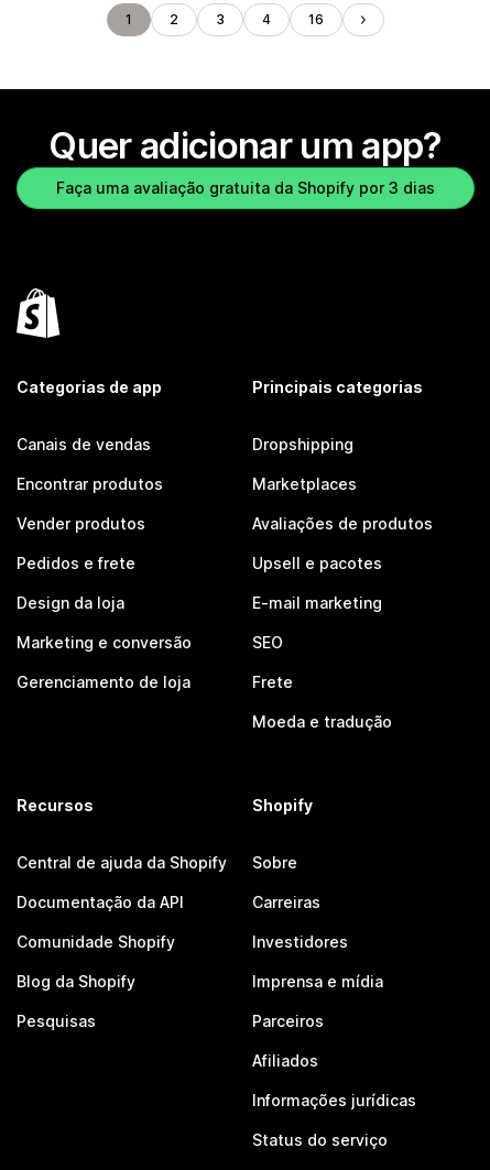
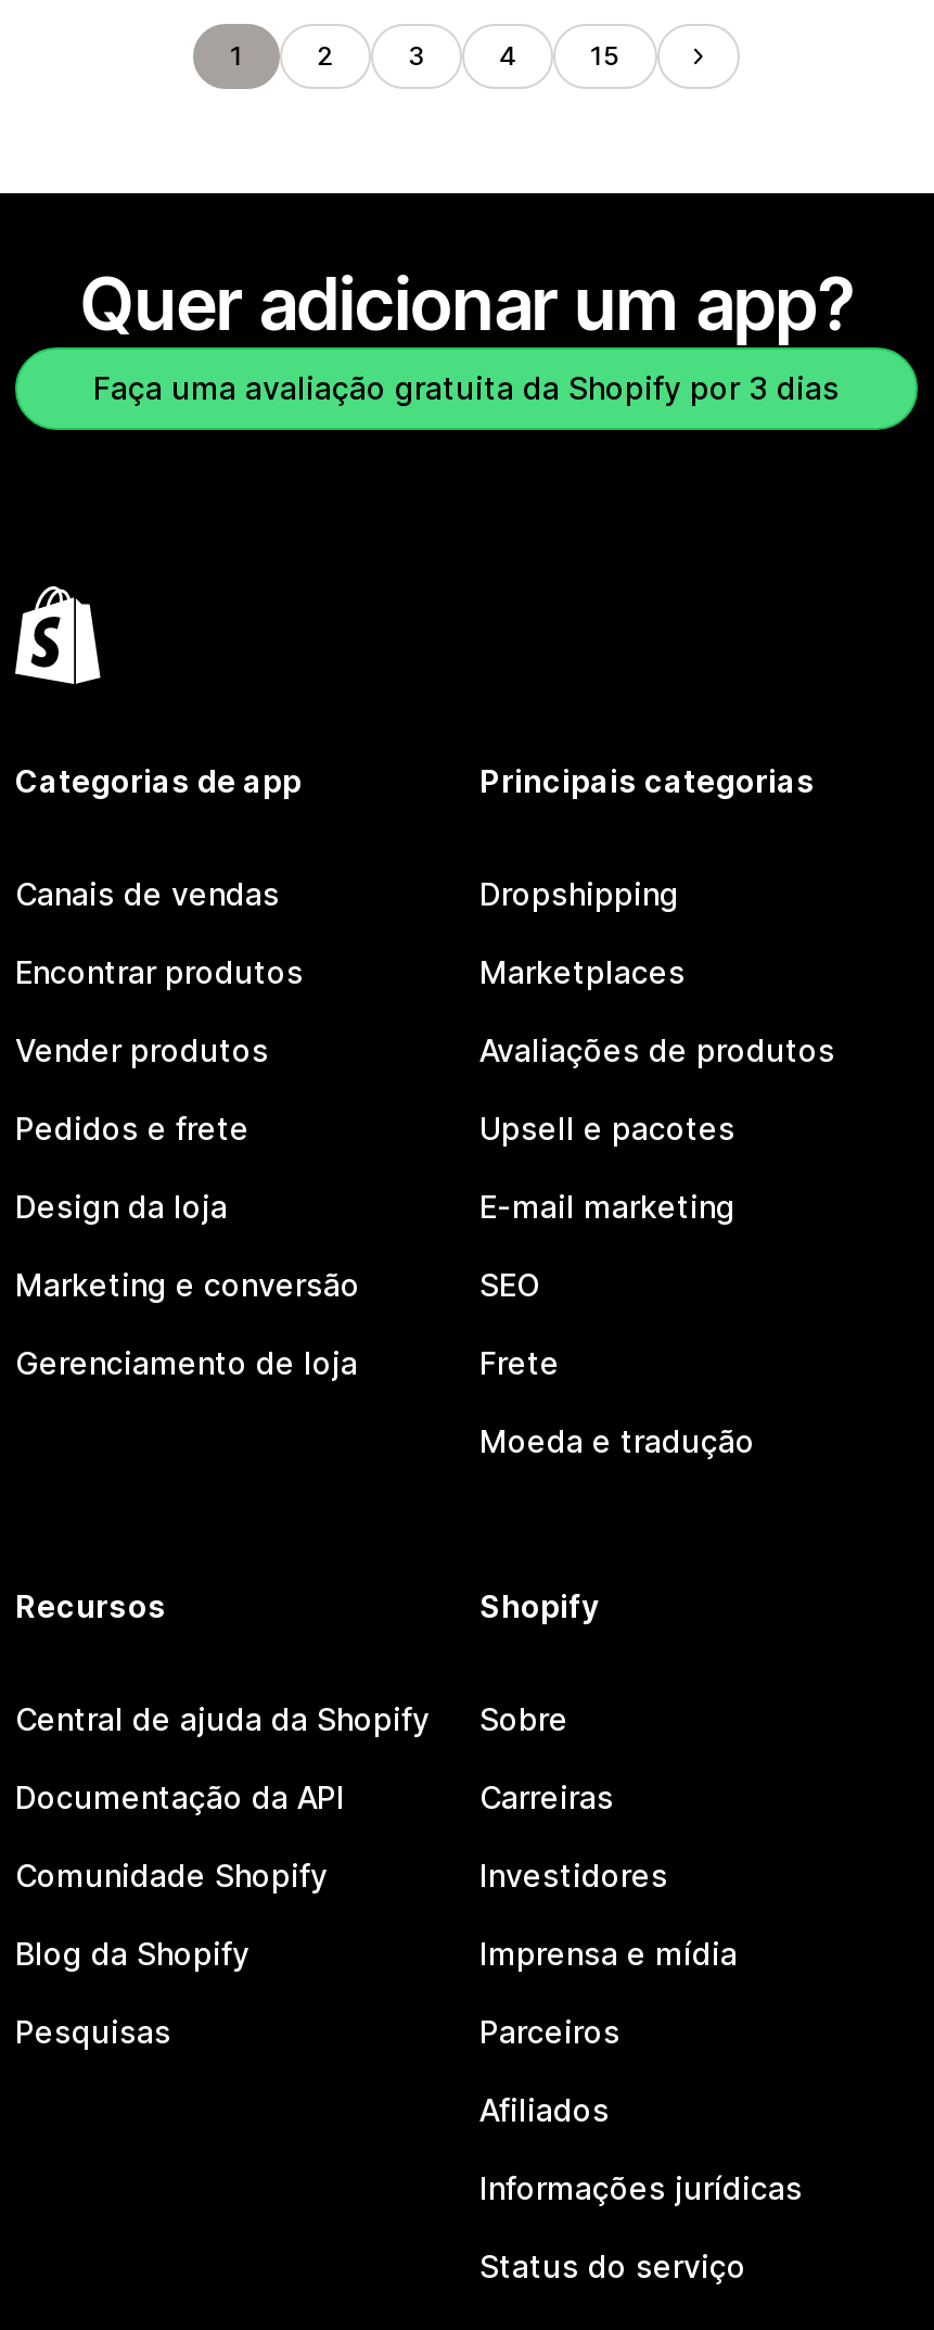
- 16
+ 15
